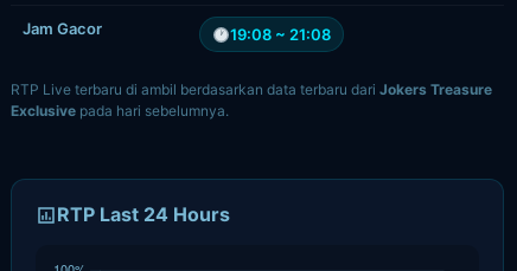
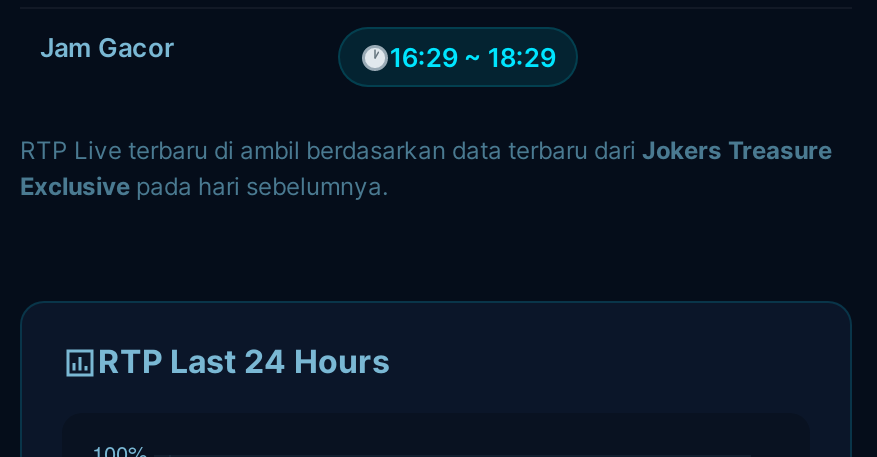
- 19:08 ~ 21:08
+ 16:29 ~ 18:29
